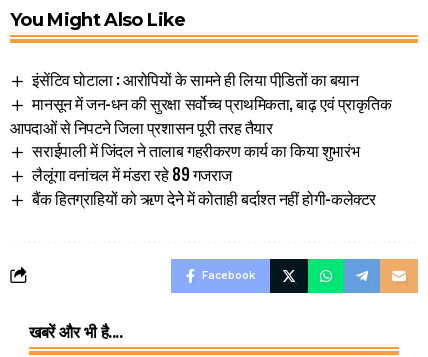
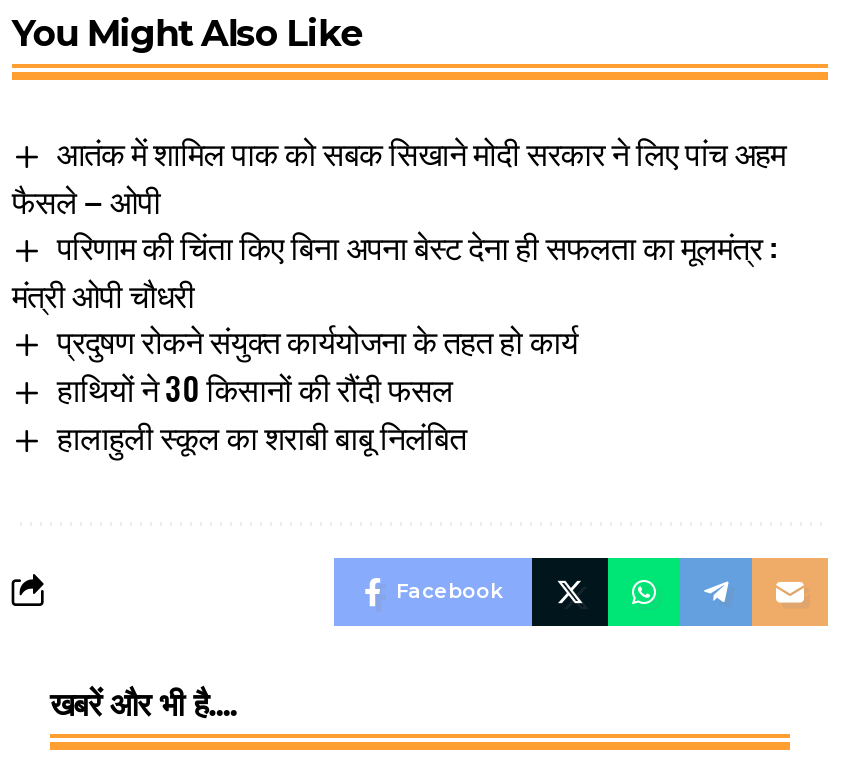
- इंसेंटिव घोटाला : आरोपियों के सामने ही लिया पीडि़तों का बयान
- मानसून में जन-धन की सुरक्षा सर्वोच्च प्राथमिकता, बाढ़ एवं प्राकृतिक
- आपदाओं से निपटने जिला प्रशासन पूरी तरह तैयार
- सराईपाली में जिंदल ने तालाब गहरीकरण कार्य का किया शुभारंभ
- लैलूंगा वनांचल में मंडरा रहे 89 गजराज
- बैंक हितग्राहियों को ऋण देनेे में कोताही बर्दाश्त नहीं होगी-कलेक्टर
+ आतंक में शामिल पाक को सबक सिखाने मोदी सरकार ने लिए पांच अहम
+ फैसले – ओपी
+ परिणाम की चिंता किए बिना अपना बेस्ट देना ही सफलता का मूलमंत्र :
+ मंत्री ओपी चौधरी
+ प्रदुषण रोकने संयुक्त कार्ययोजना के तहत हो कार्य
+ हाथियों ने 30 किसानों की रौंदी फसल
+ हालाहुली स्कूल का शराबी बाबू निलंबित
